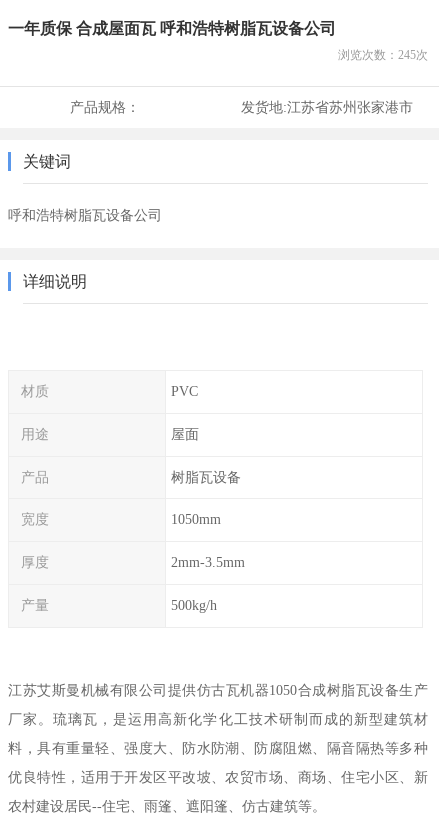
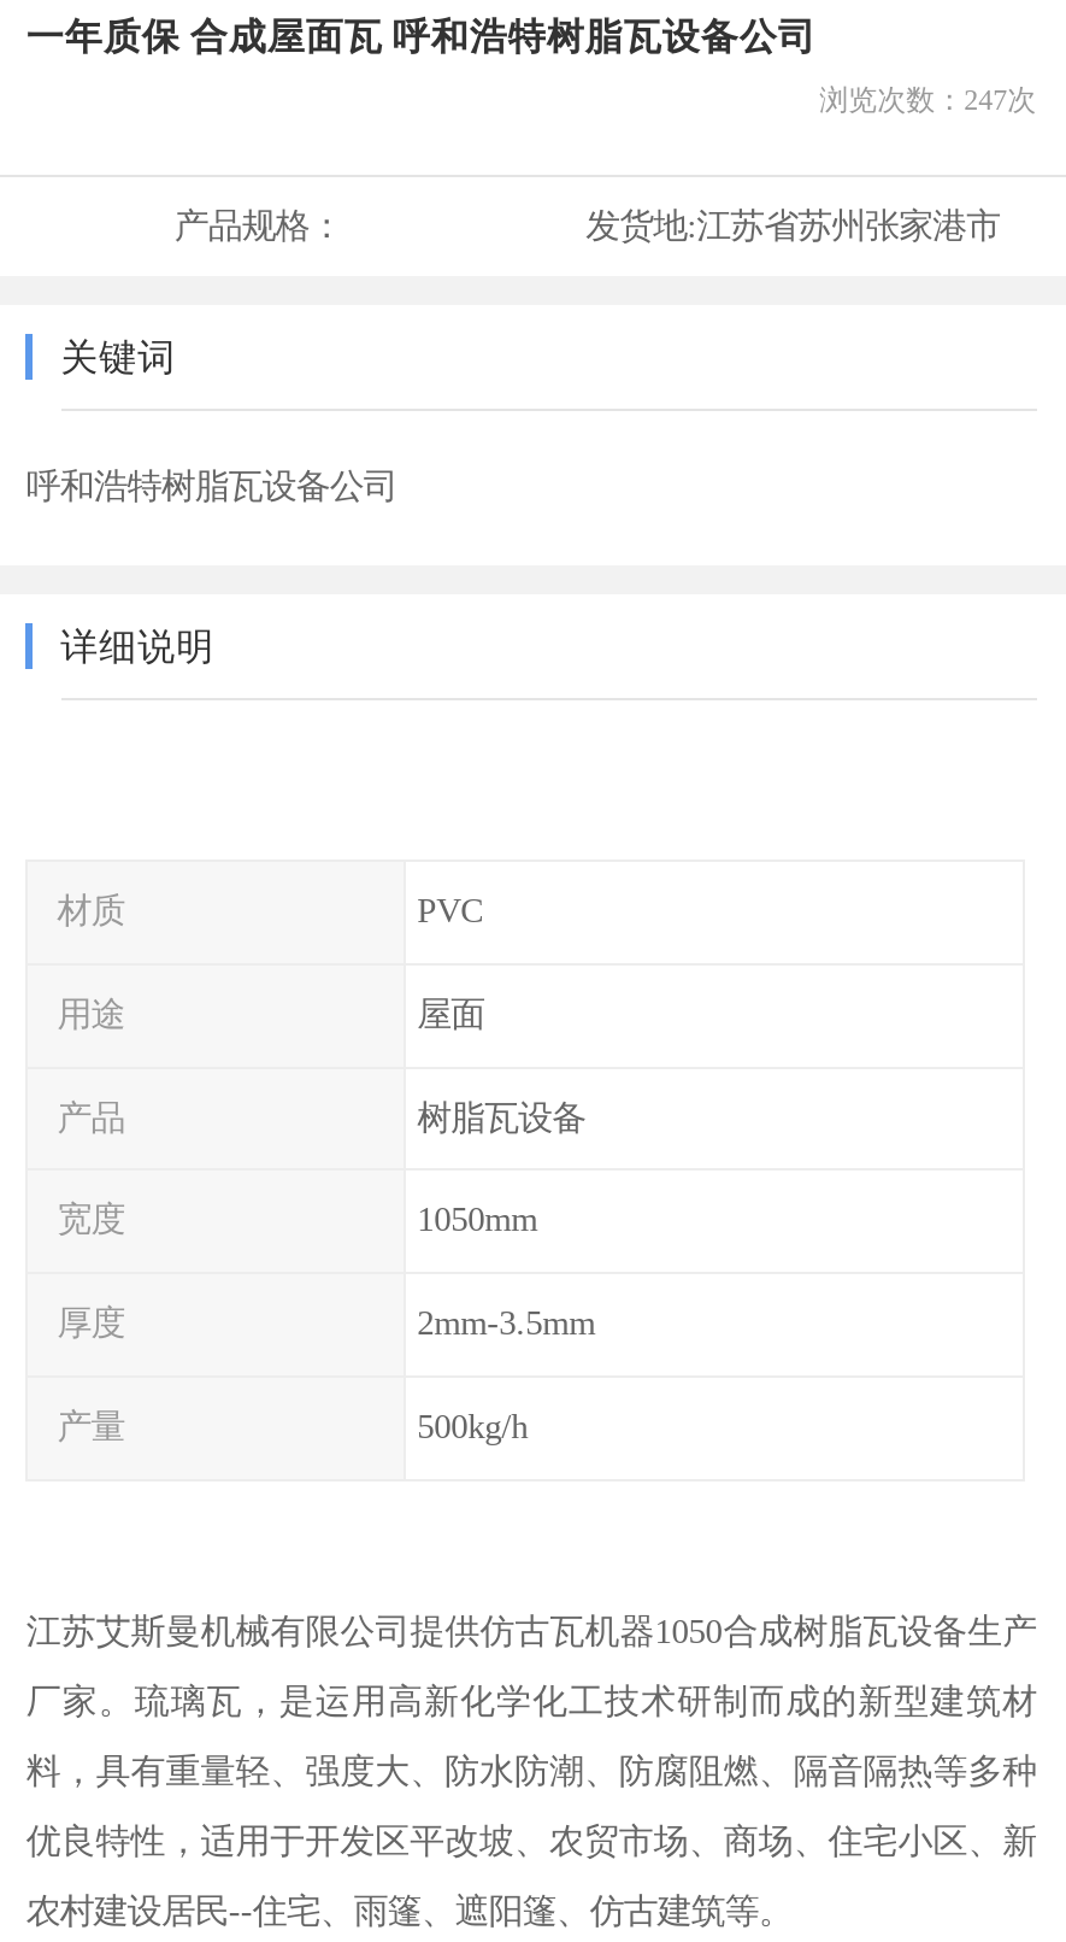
- 浏览次数：245次
+ 浏览次数：247次
